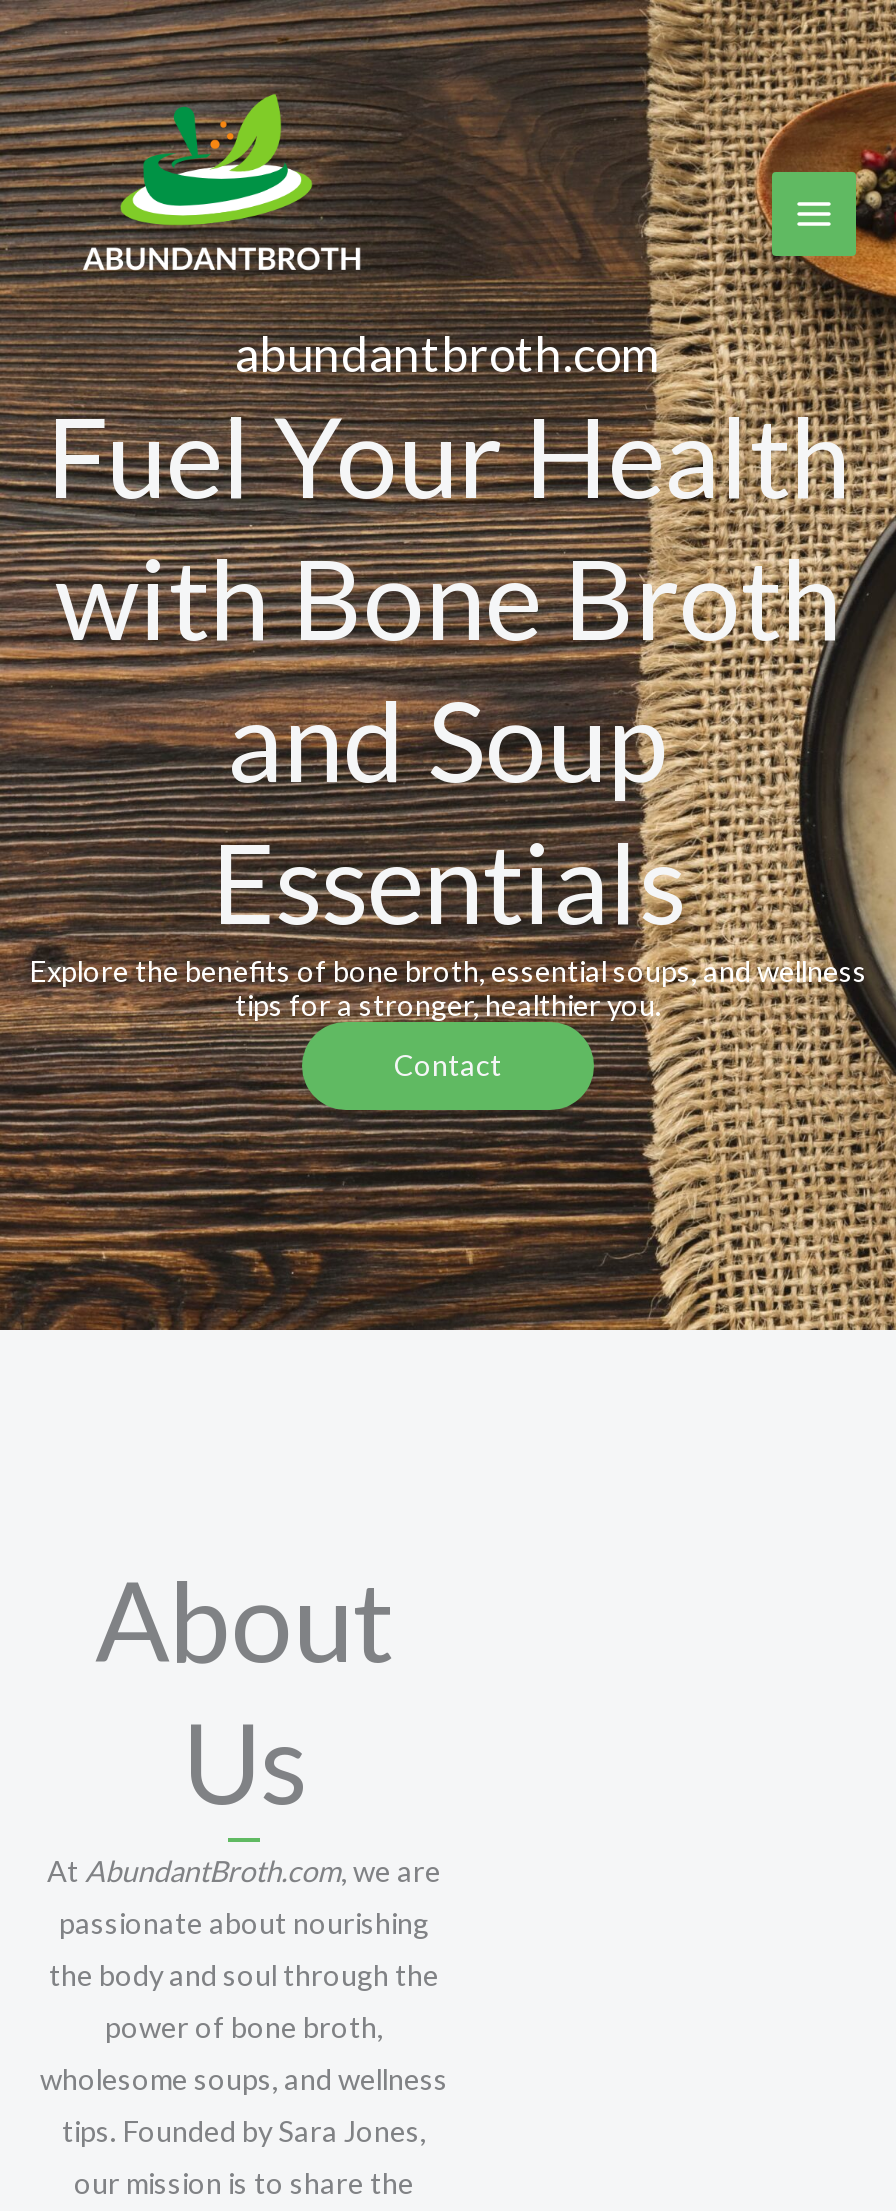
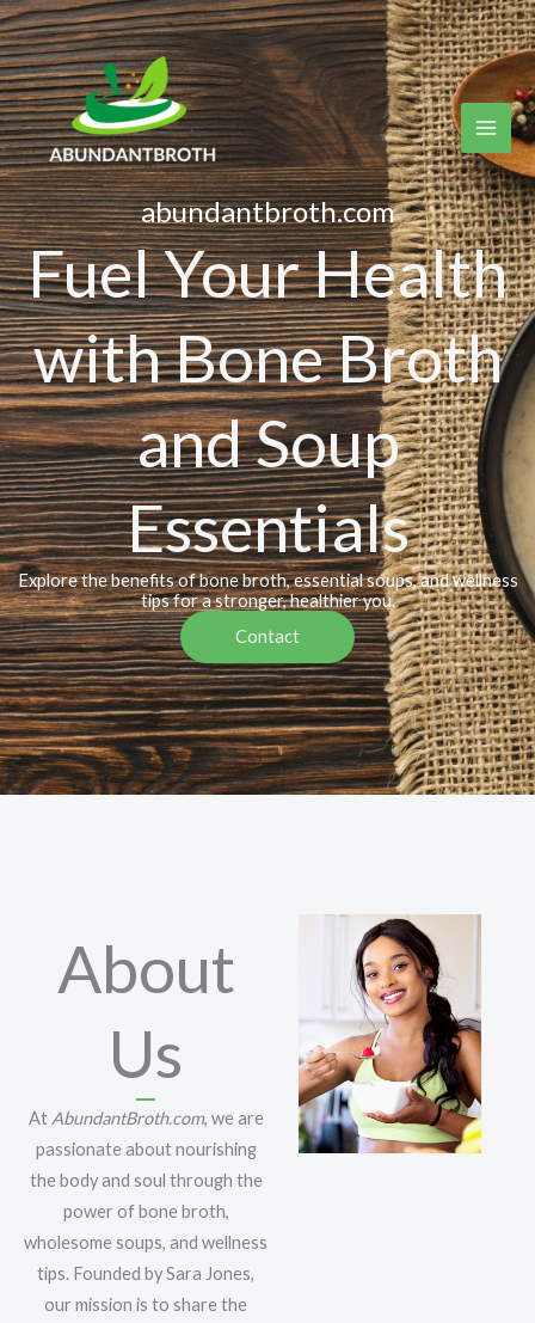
+ [image]
